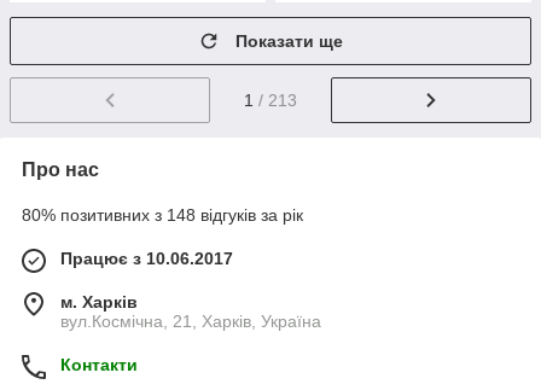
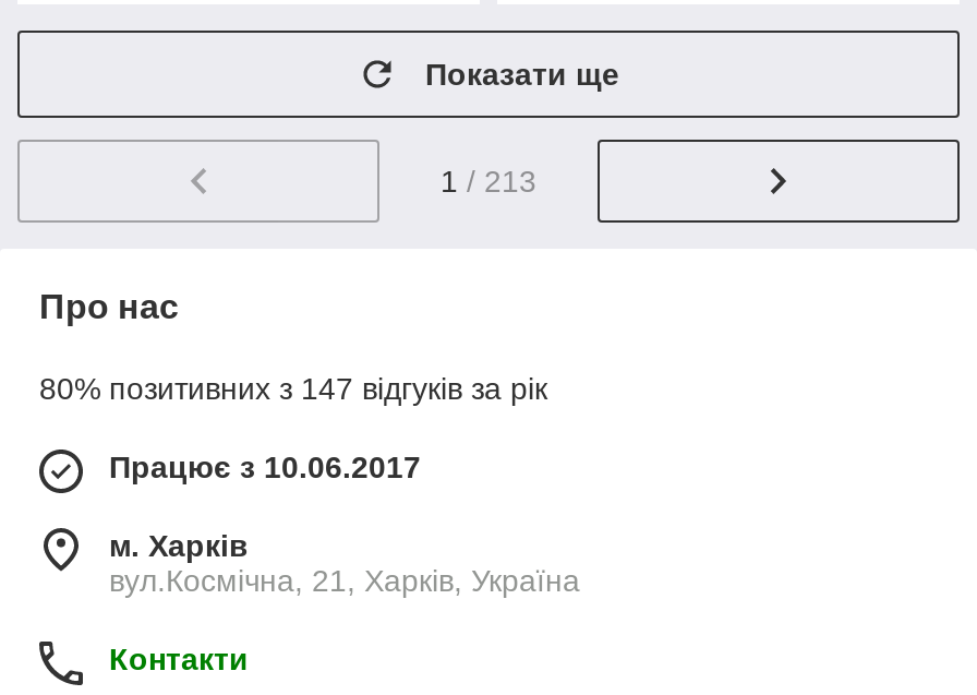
- 80% позитивних з 148 відгуків за рік
+ 80% позитивних з 147 відгуків за рік
